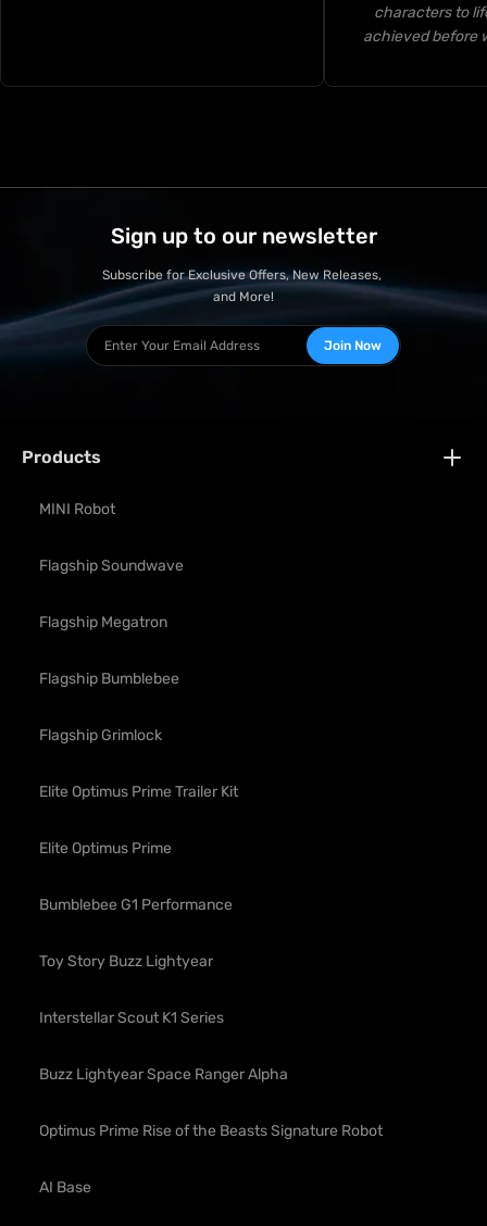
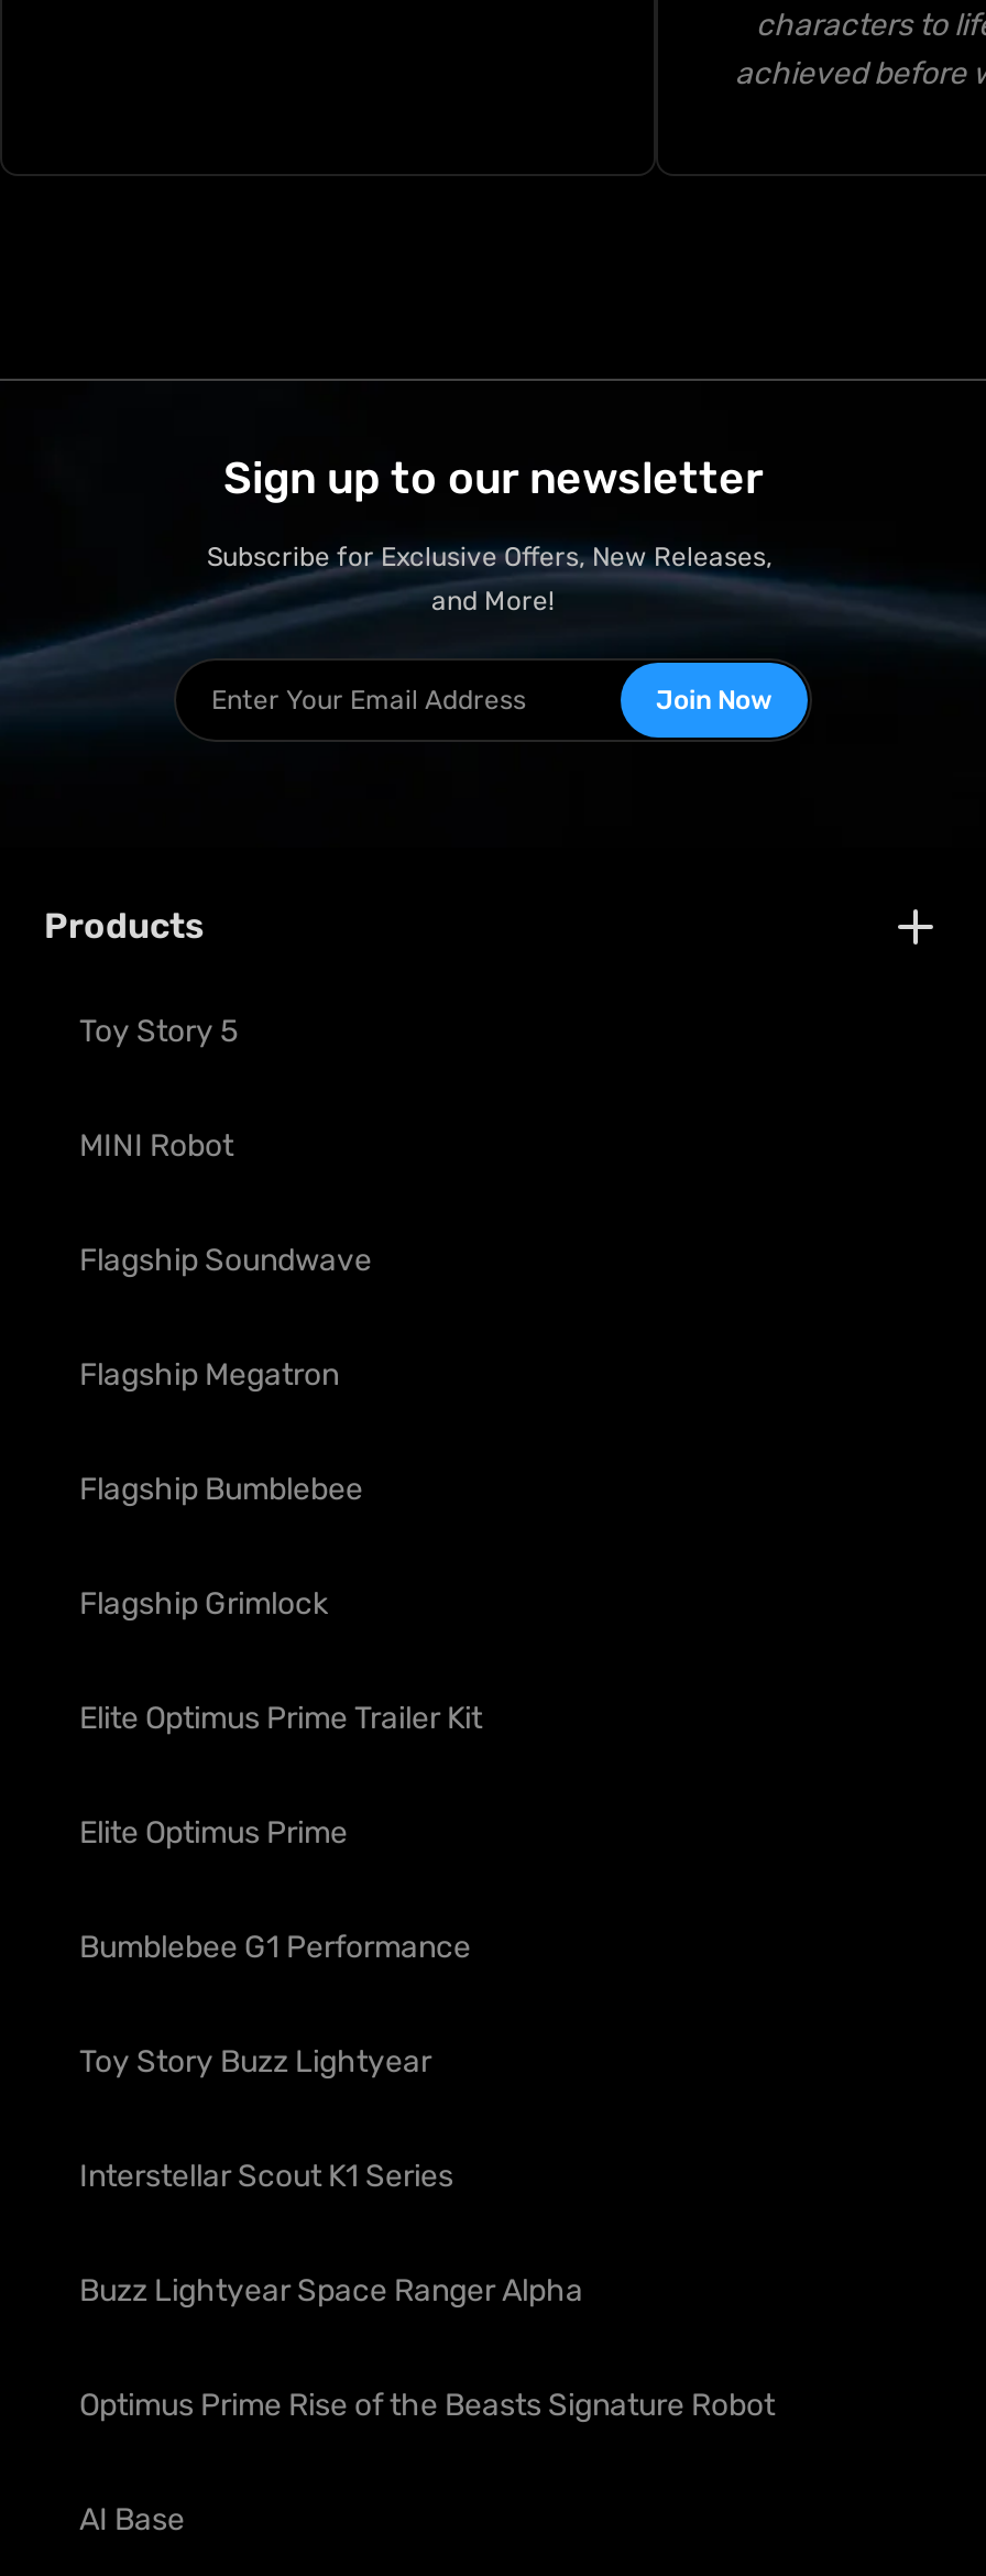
+ Toy Story 5
